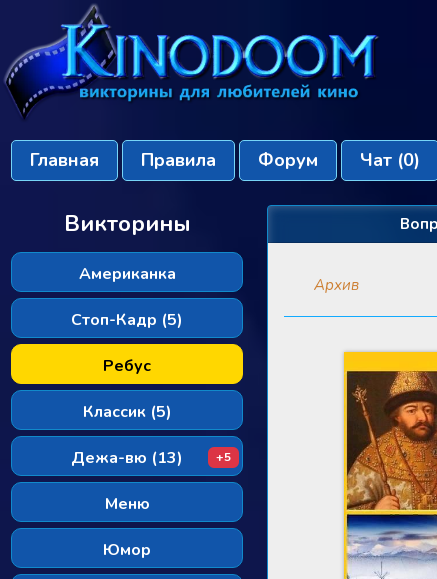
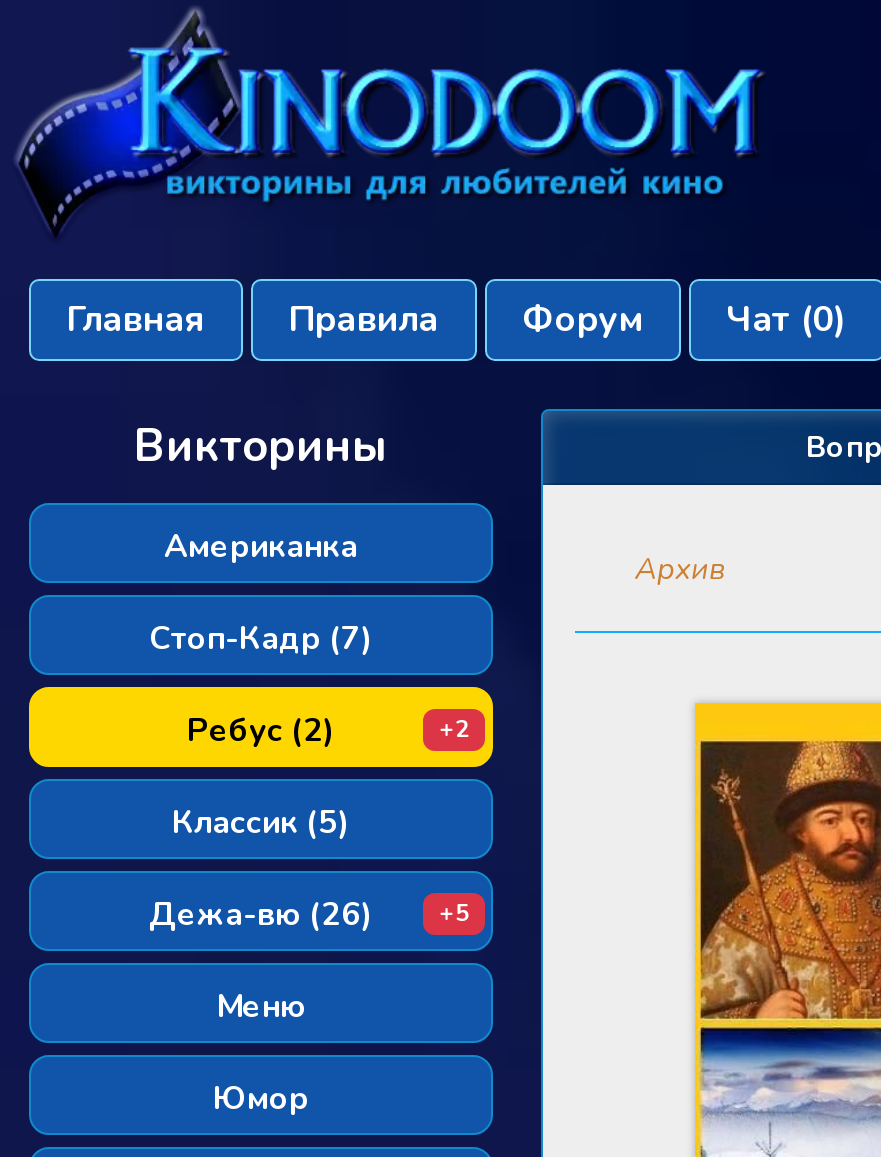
- Стоп-Кадр (5)
+ Стоп-Кадр (7)

- Ребус
+ Ребус (2)
+ +2

- Дежа-вю (13)
+ Дежа-вю (26)
